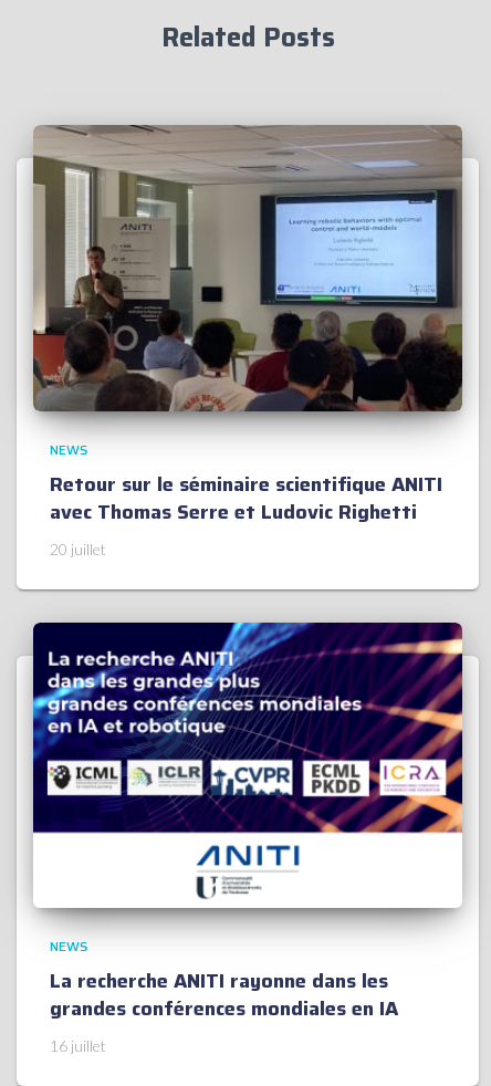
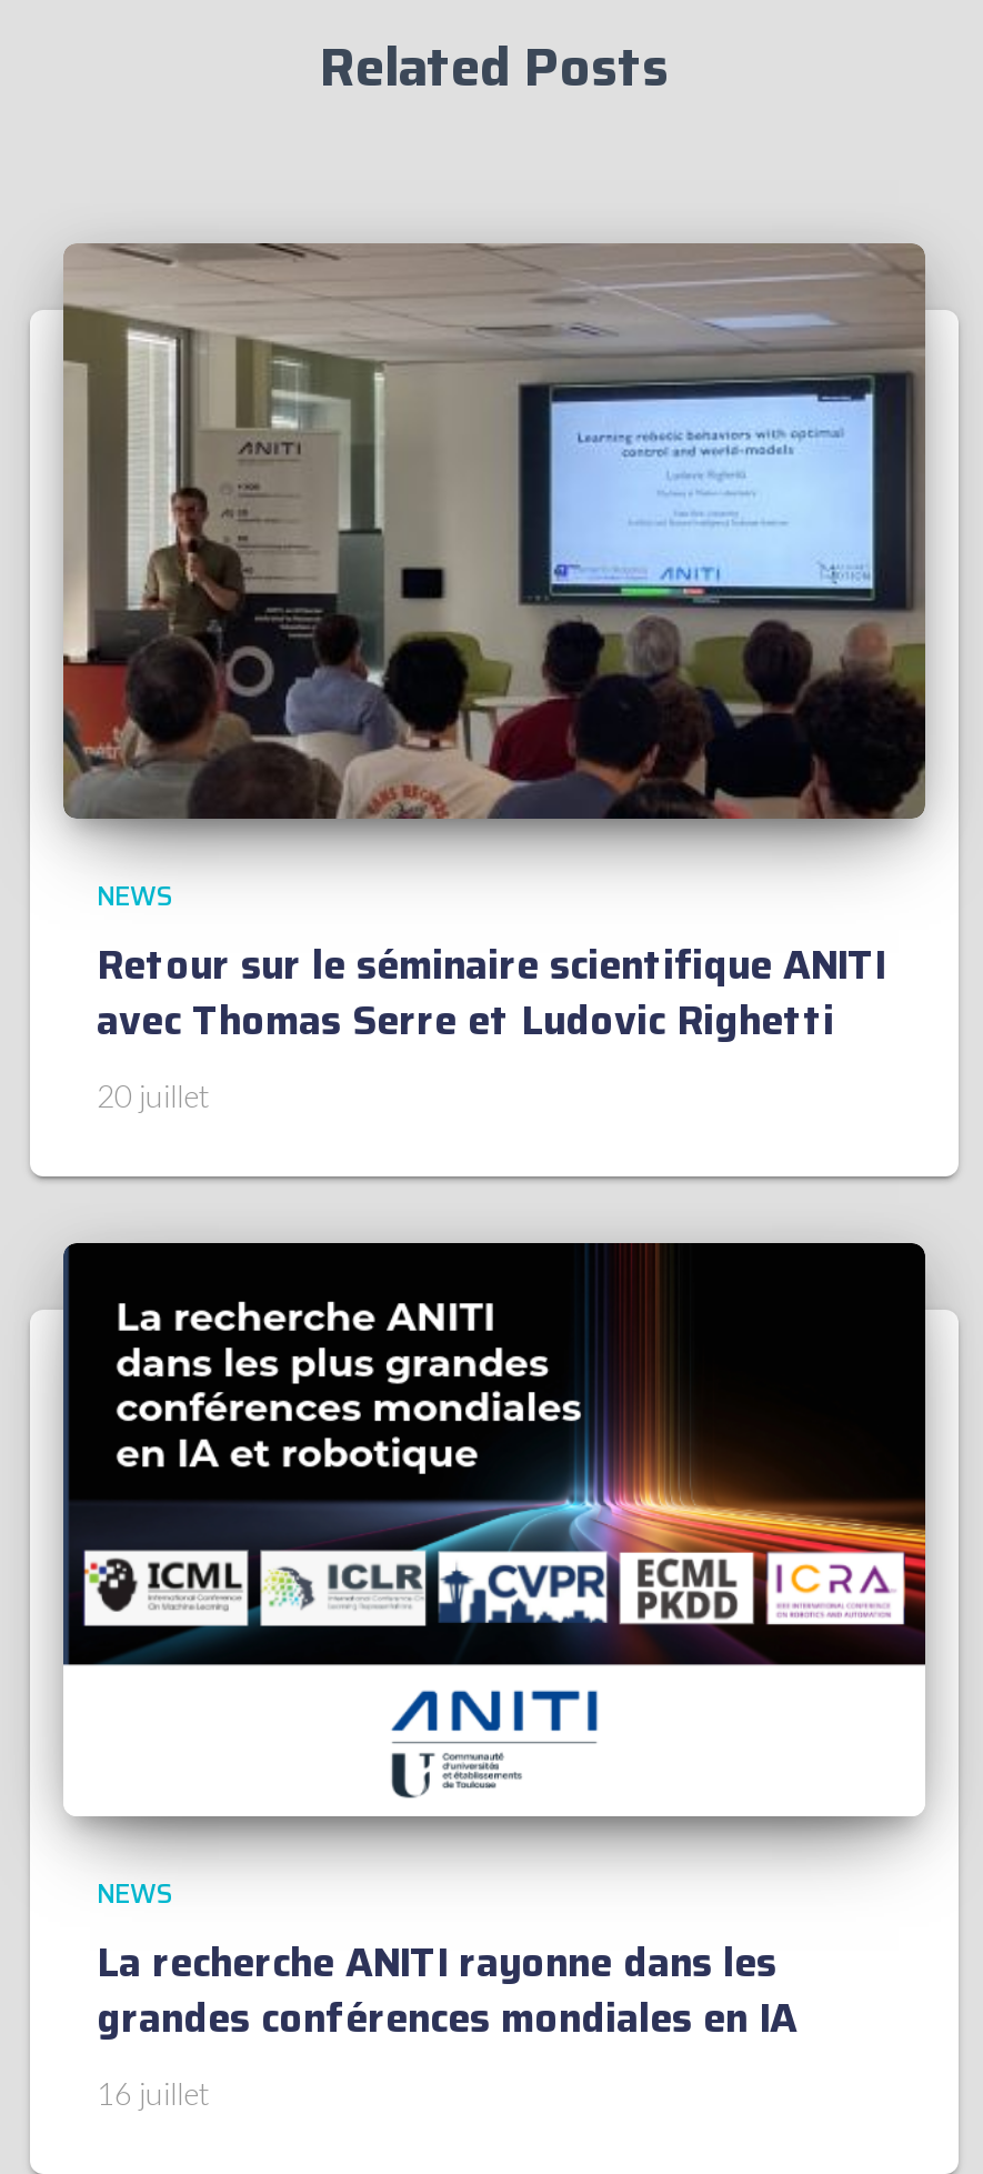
- [image]
+ [image]
